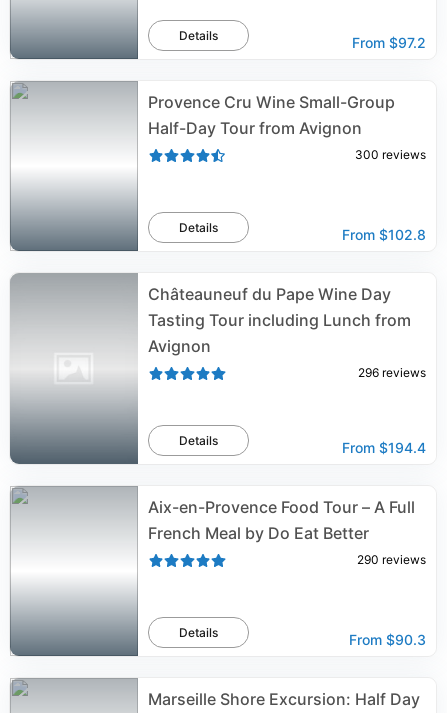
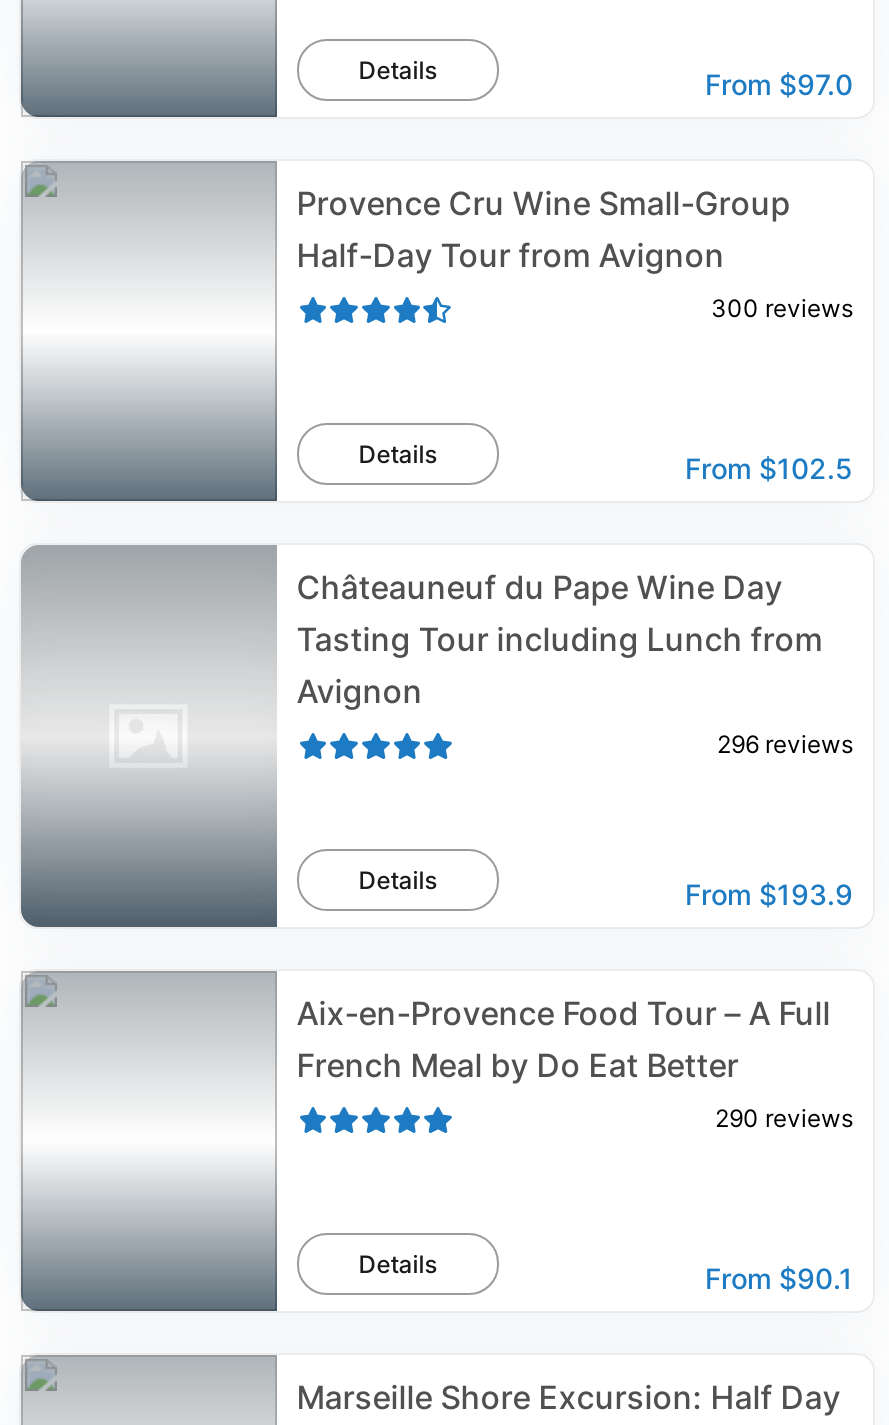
- From $97.2
+ From $97.0

- From $102.8
+ From $102.5

- From $194.4
+ From $193.9

- From $90.3
+ From $90.1
